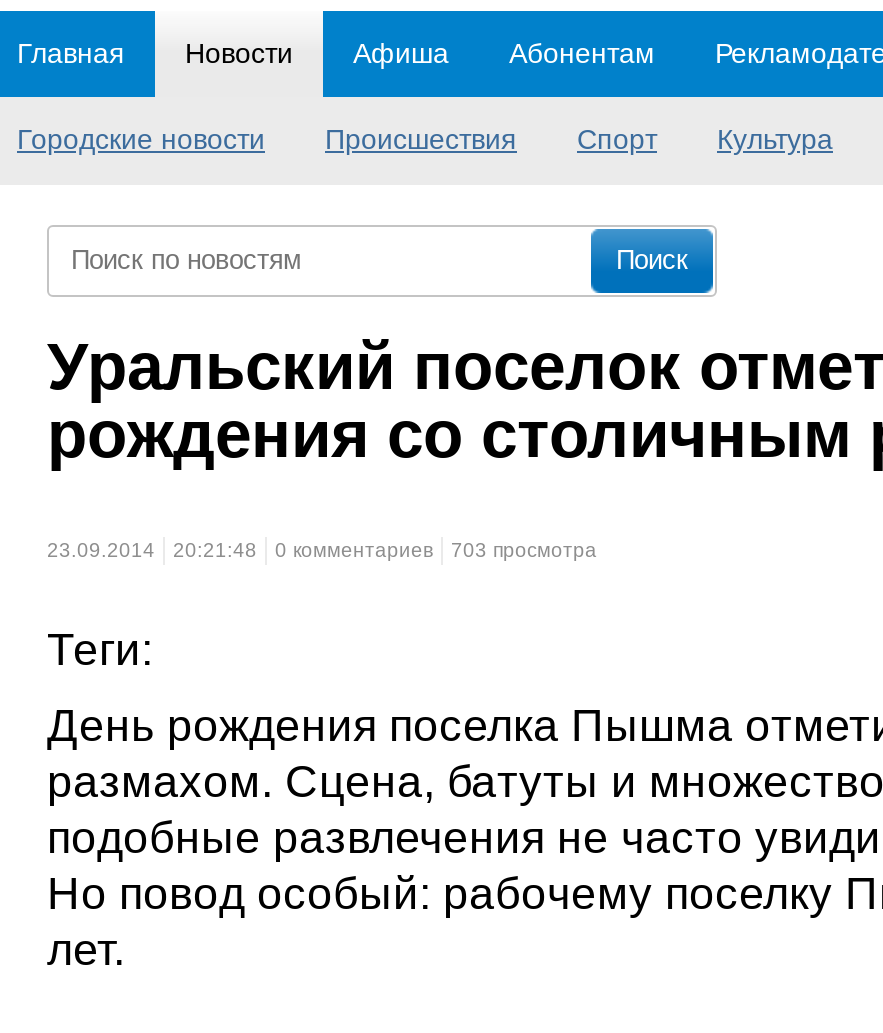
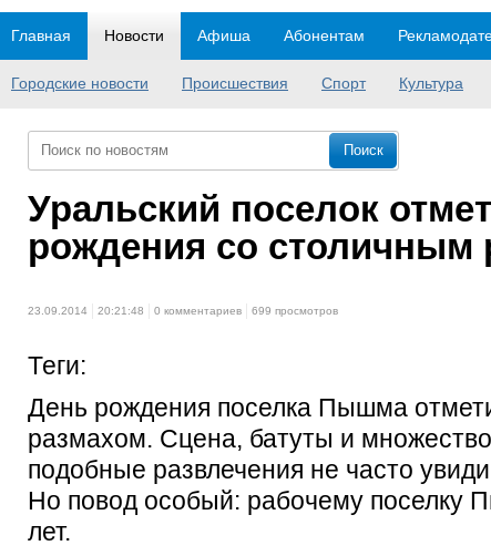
- 23.09.2014 20:21:48 0 комментариев 703 просмотра
+ 23.09.2014 20:21:48 0 комментариев 699 просмотров
